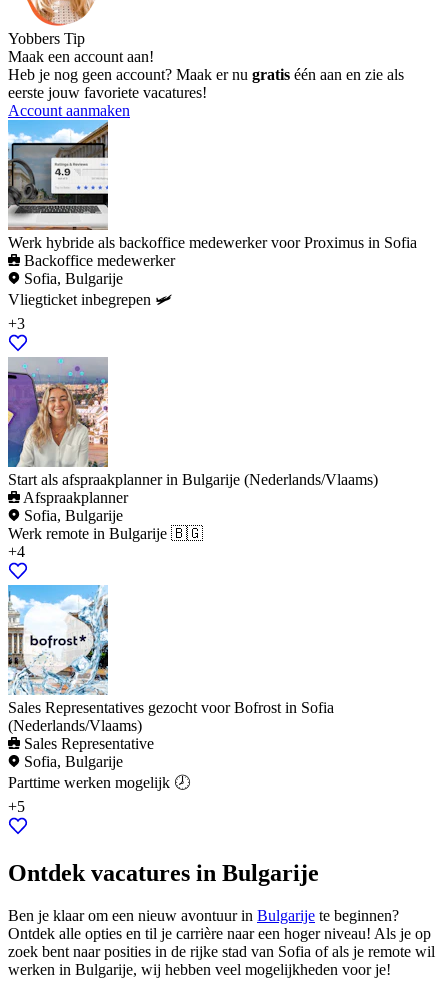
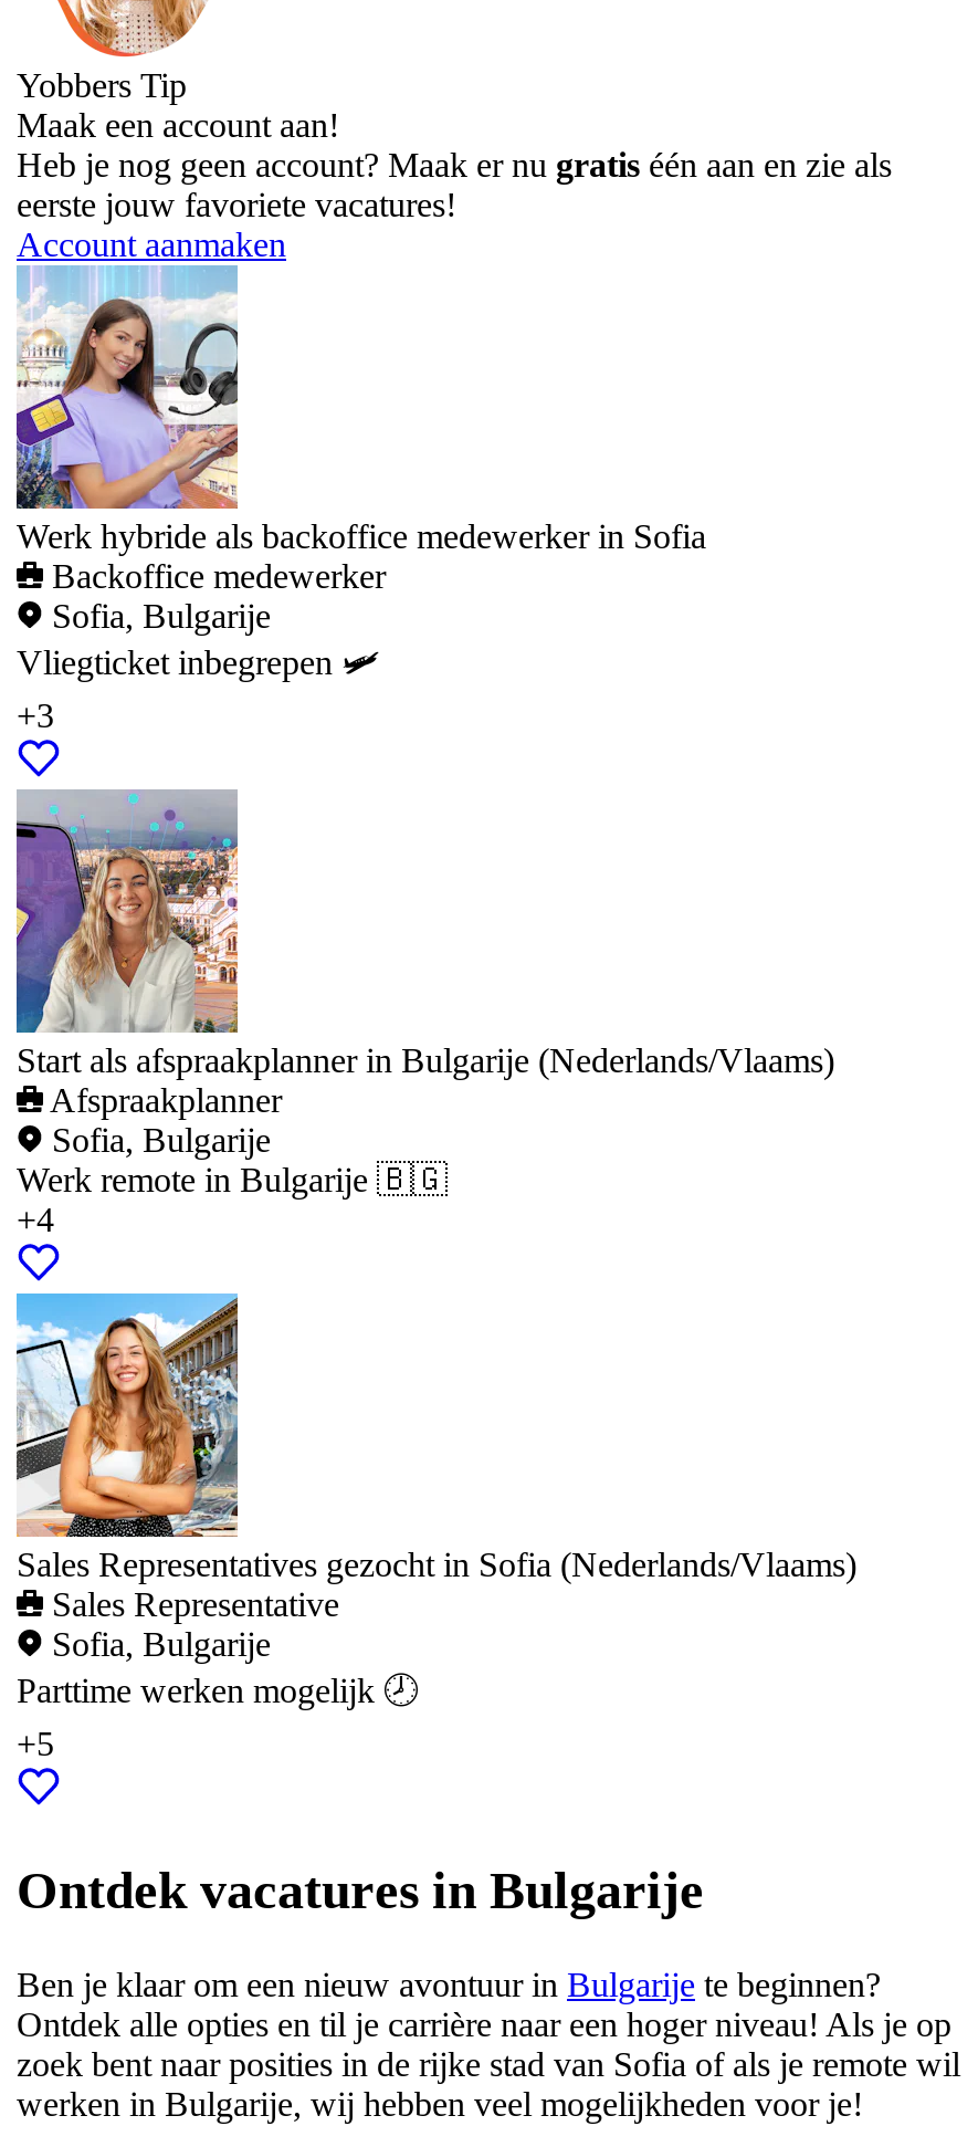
- [image]
- Werk hybride als backoffice medewerker voor Proximus in Sofia
+ [image]
+ Werk hybride als backoffice medewerker in Sofia

- [image]
- Sales Representatives gezocht voor Bofrost in Sofia
- (Nederlands/Vlaams)
+ [image]
+ Sales Representatives gezocht in Sofia (Nederlands/Vlaams)
